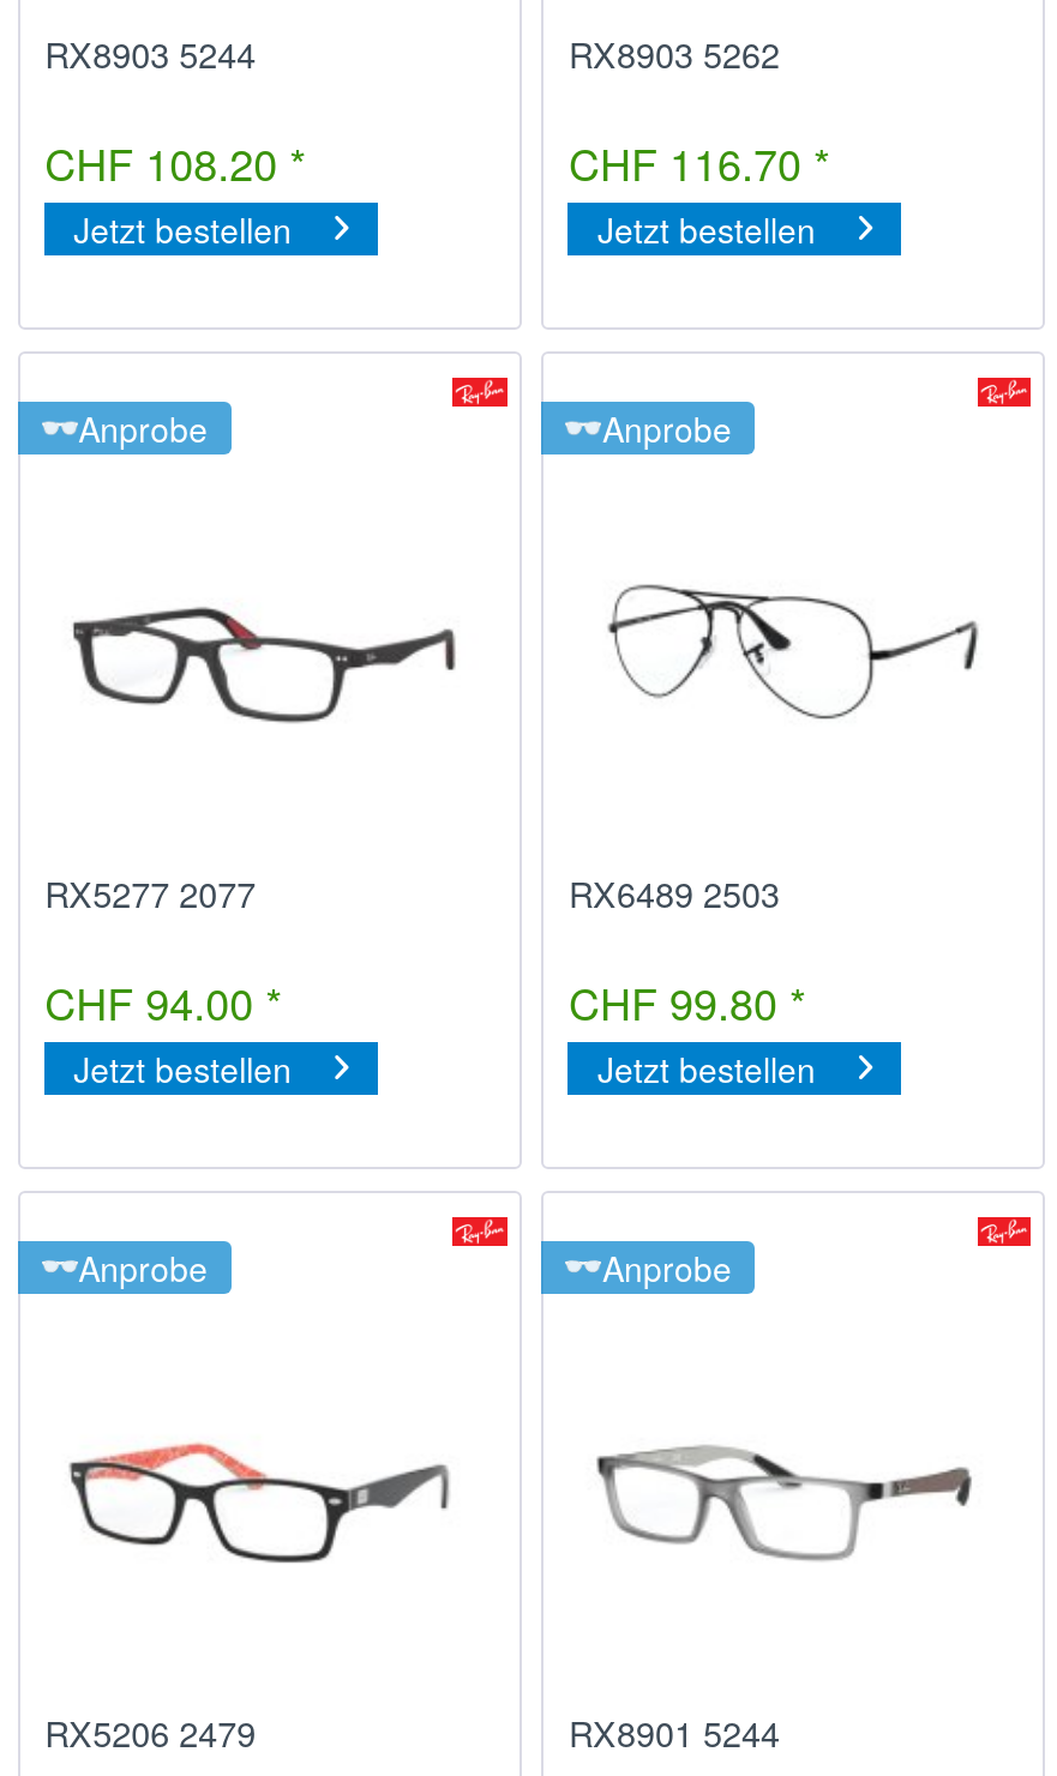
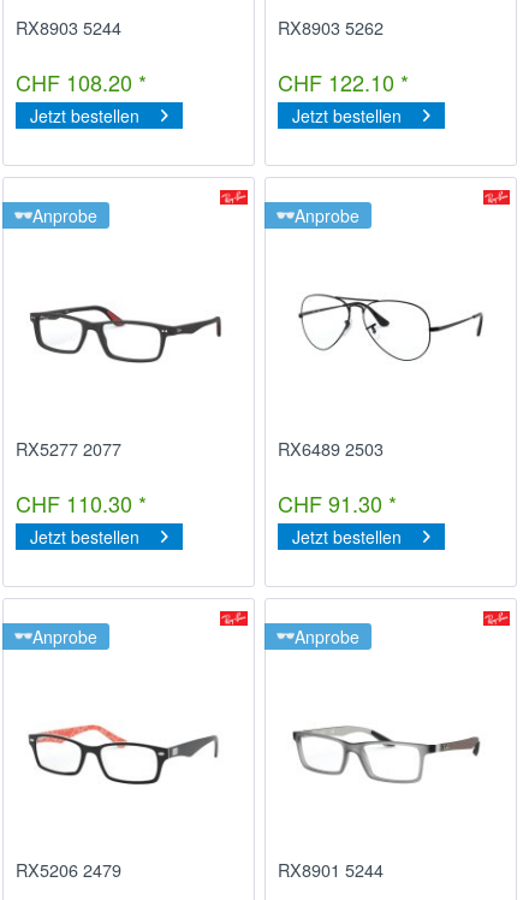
- CHF 116.70 *
+ CHF 122.10 *

- CHF 94.00 *
+ CHF 110.30 *

- CHF 99.80 *
+ CHF 91.30 *
